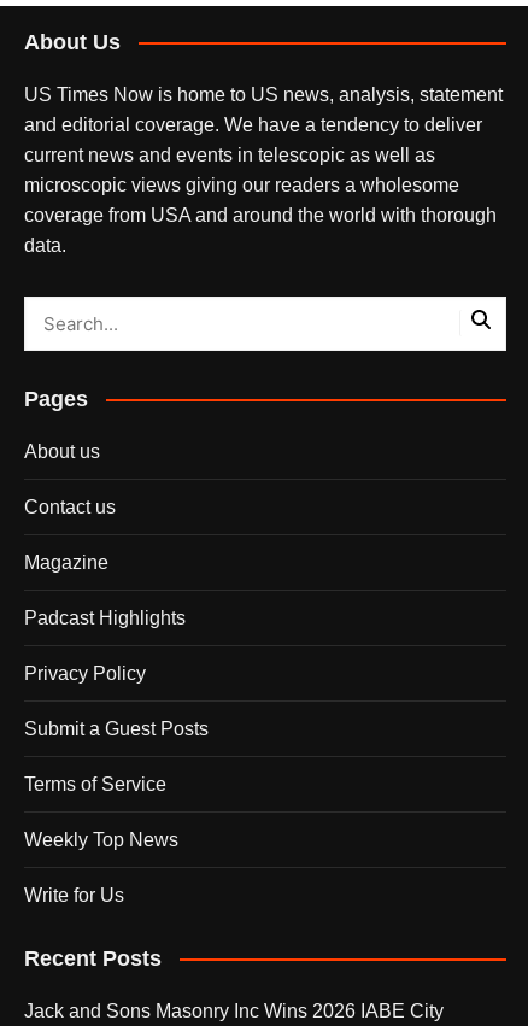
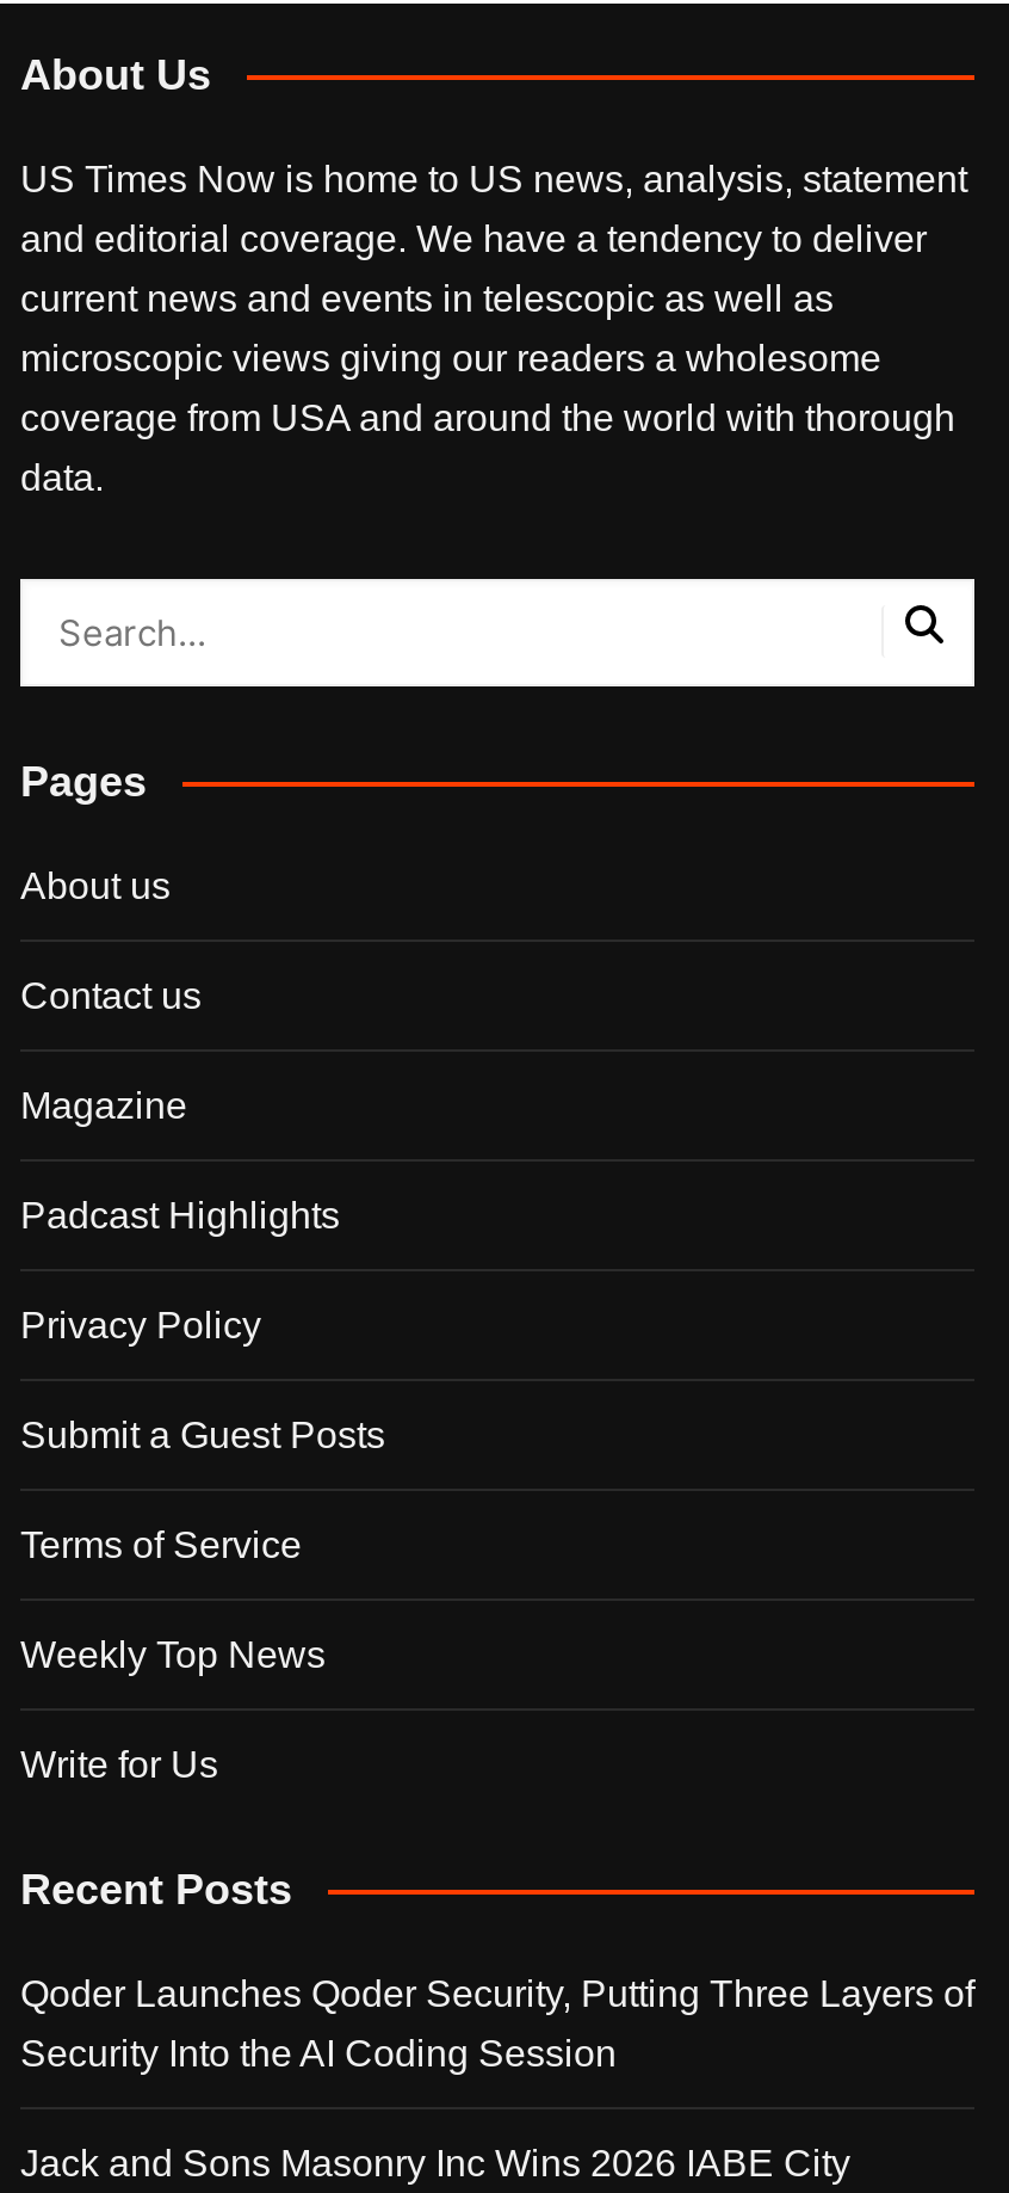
+ Qoder Launches Qoder Security, Putting Three Layers of
+ Security Into the AI Coding Session
